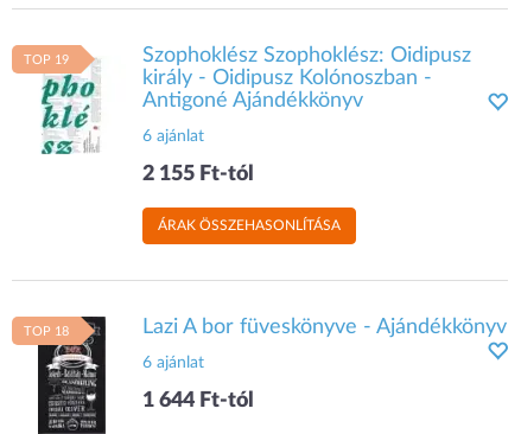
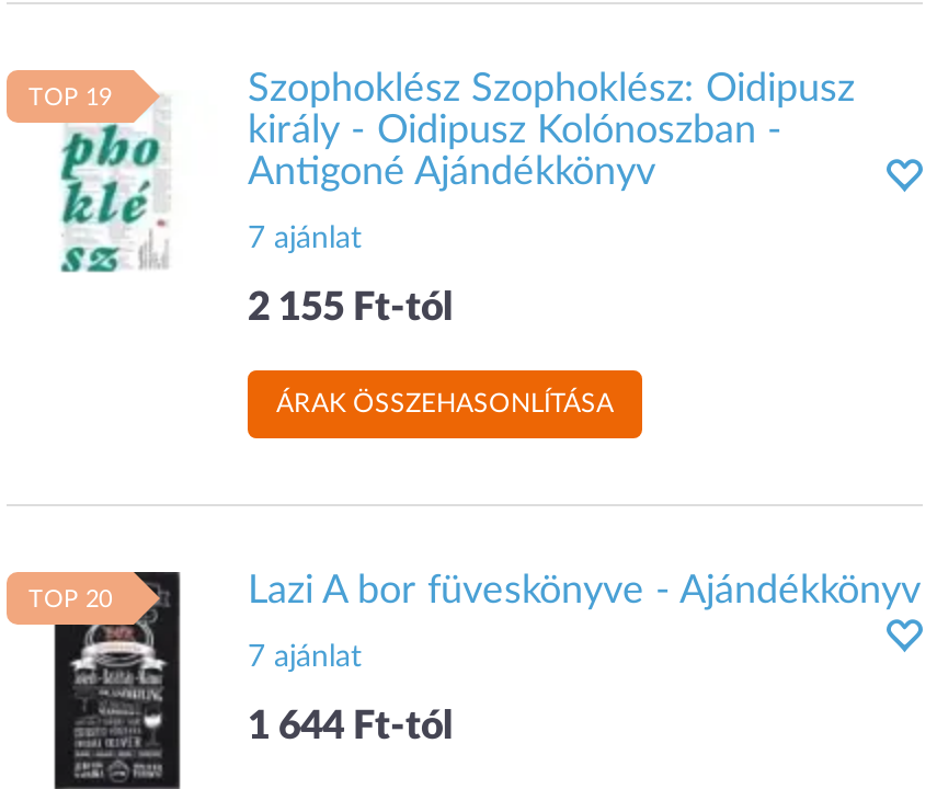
- 6 ajánlat
+ 7 ajánlat

- TOP 18
+ TOP 20

- 6 ajánlat
+ 7 ajánlat
